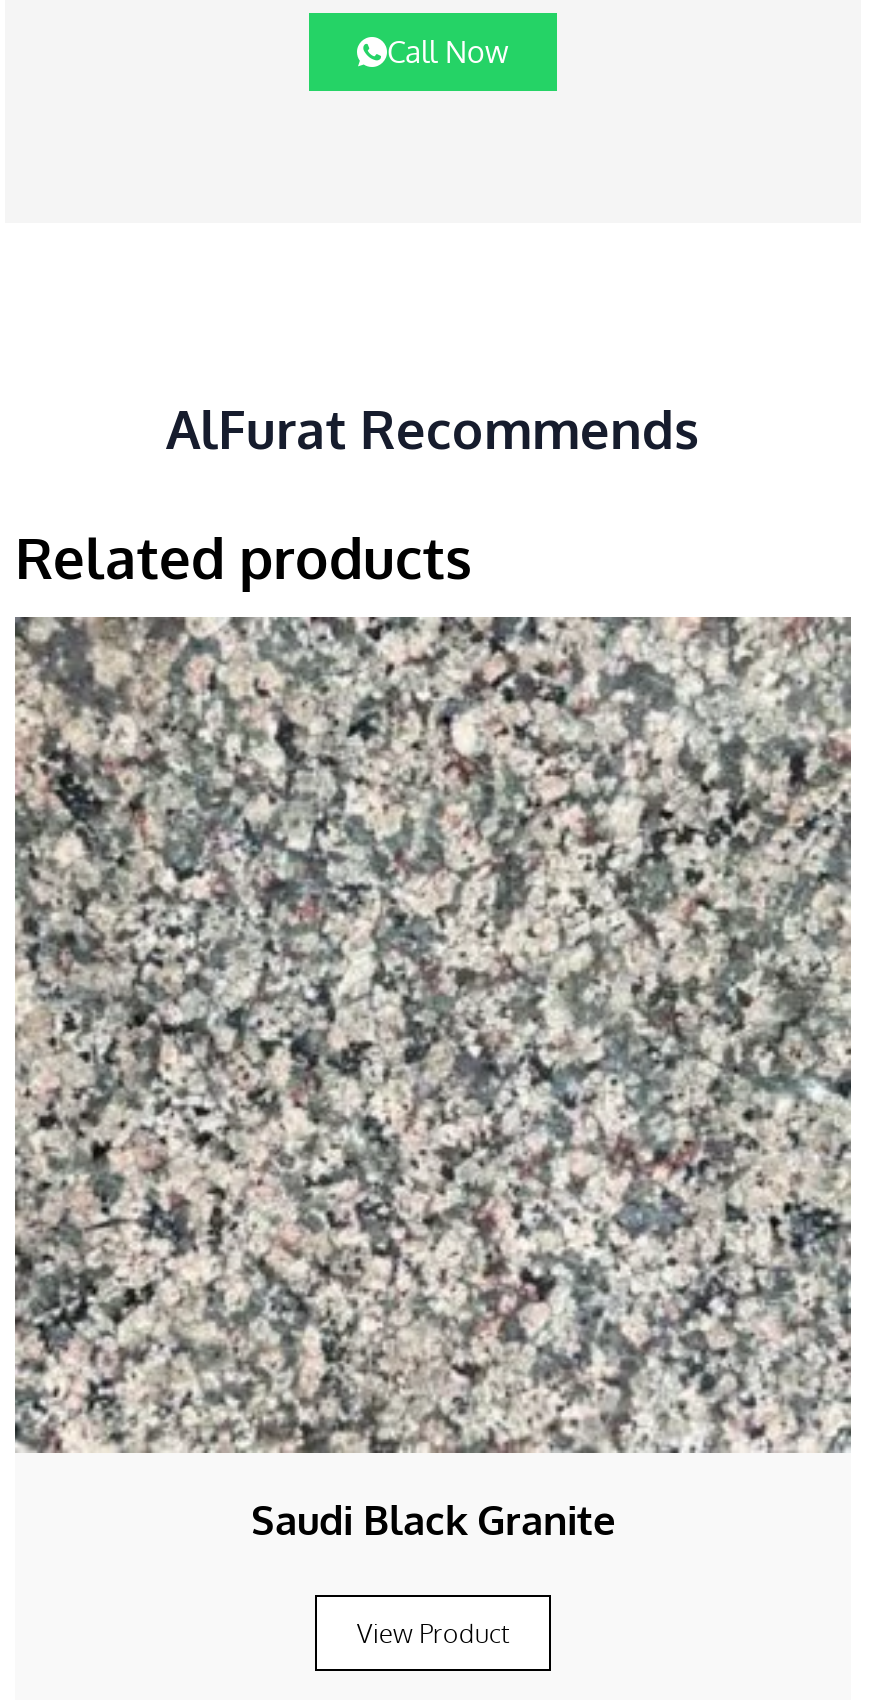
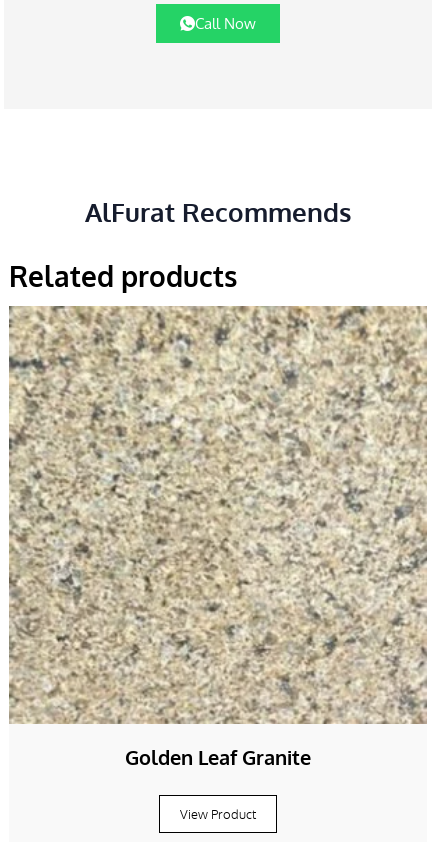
- [image]
- Saudi Black Granite
+ [image]
+ Golden Leaf Granite
